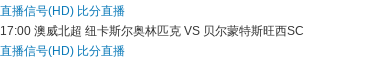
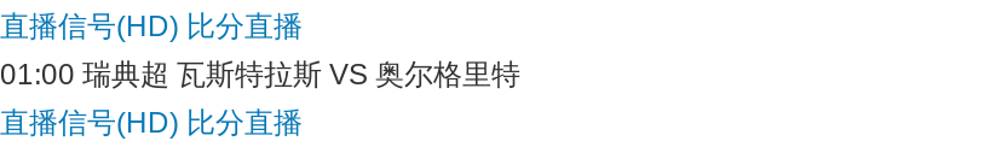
- 17:00 澳威北超纽卡斯尔奥林匹克 VS 贝尔蒙特斯旺西SC
+ 01:00 瑞典超瓦斯特拉斯 VS 奥尔格里特
